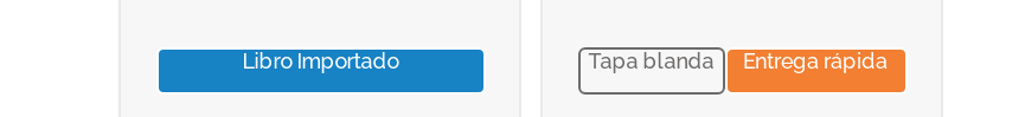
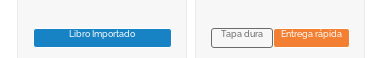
- Tapa blanda
+ Tapa dura
